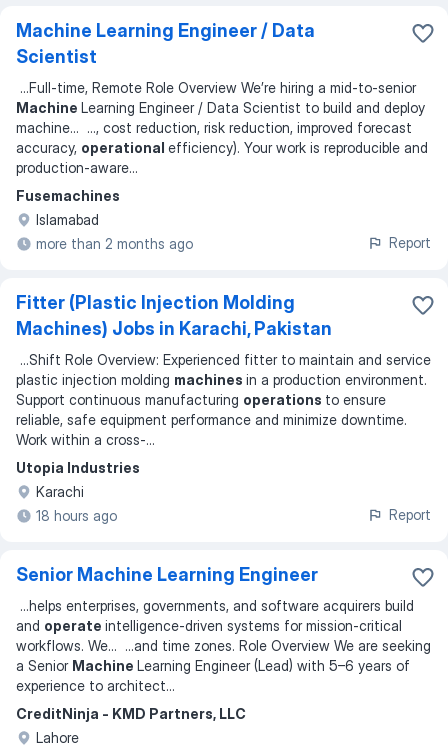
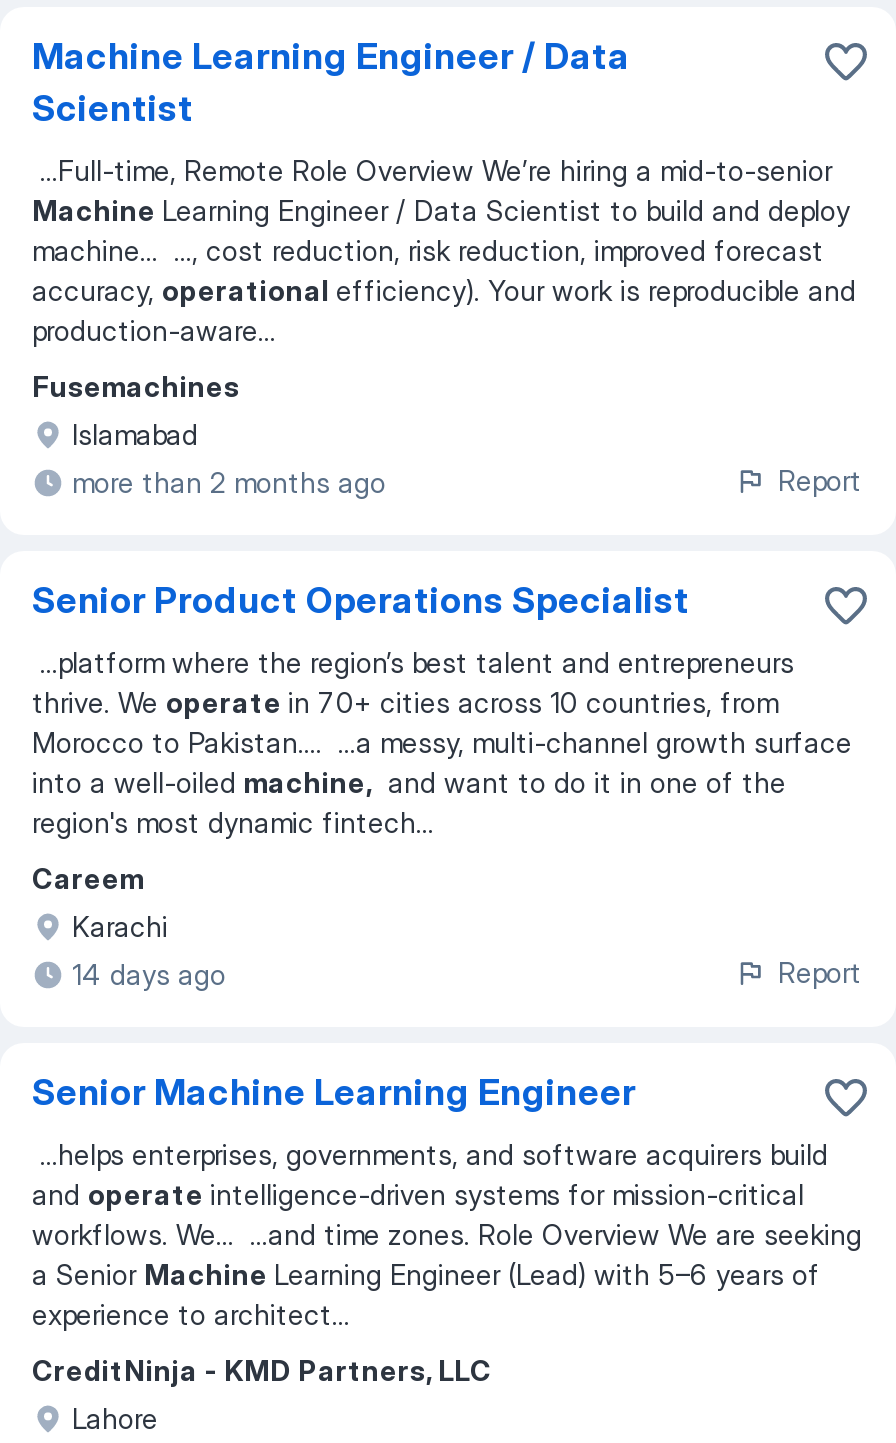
- Fitter (Plastic Injection Molding
- Machines) Jobs in Karachi, Pakistan
+ Senior Product Operations Specialist

- ...Shift Role Overview: Experienced fitter to maintain and service
- plastic injection molding machines in a production environment.
- Support continuous manufacturing operations to ensure
- reliable, safe equipment performance and minimize downtime.
- Work within a cross-...
+ ...platform where the region’s best talent and entrepreneurs
+ thrive. We operate in 70+ cities across 10 countries, from
+ Morocco to Pakistan.... ...a messy, multi-channel growth surface
+ into a well-oiled machine, and want to do it in one of the
+ region's most dynamic fintech...

- Utopia Industries
+ Careem

- 18 hours ago
+ 14 days ago
